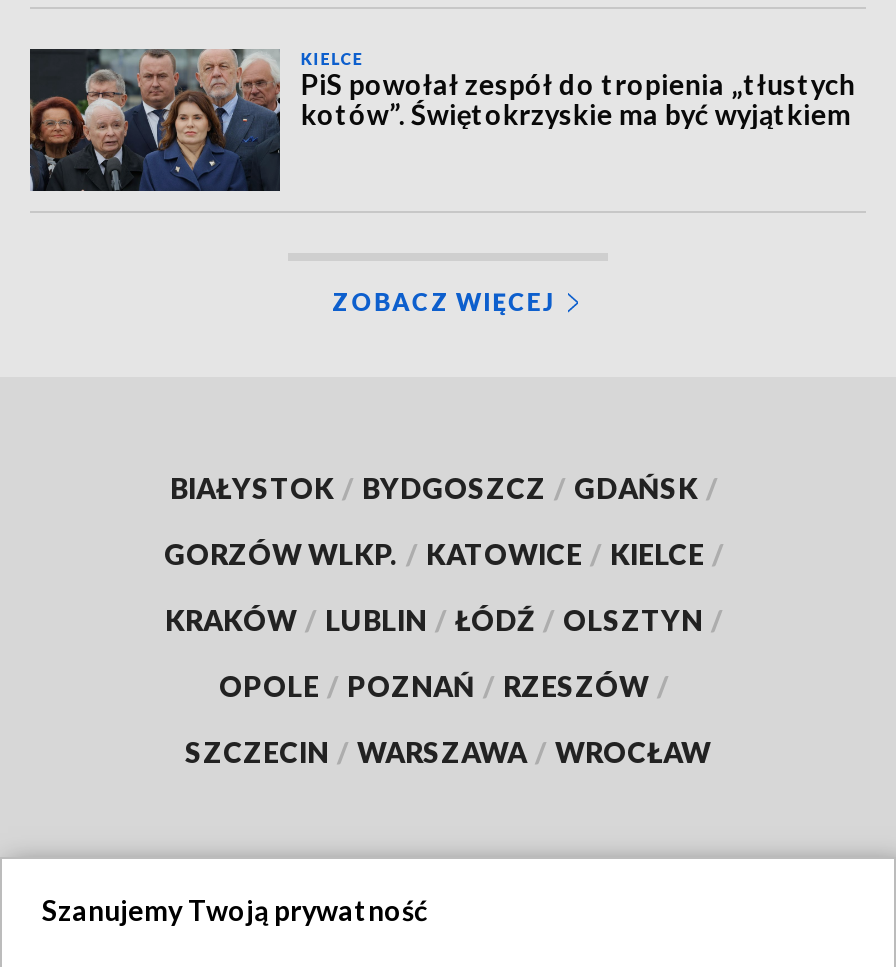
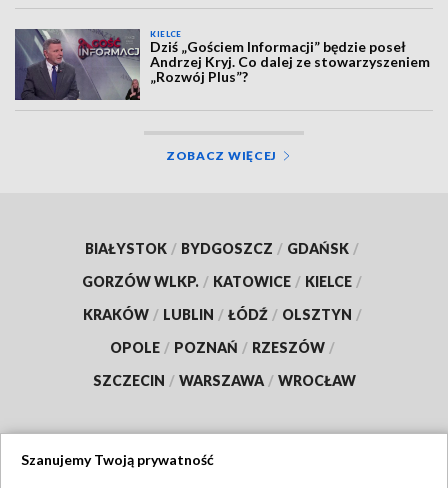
- [image]
- PiS powołał zespół do tropienia „tłustych
- kotów”. Świętokrzyskie ma być wyjątkiem
+ [image]
+ Dziś „Gościem Informacji” będzie poseł
+ Andrzej Kryj. Co dalej ze stowarzyszeniem
+ „Rozwój Plus”?
